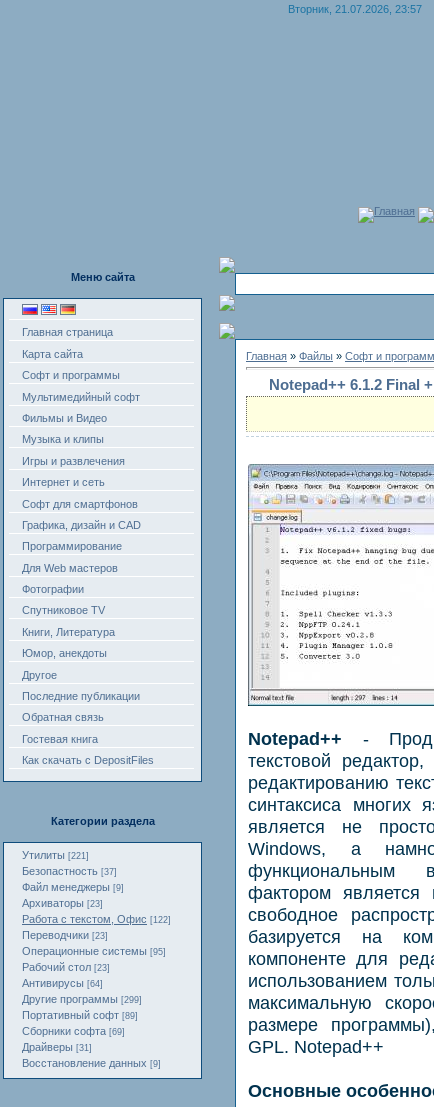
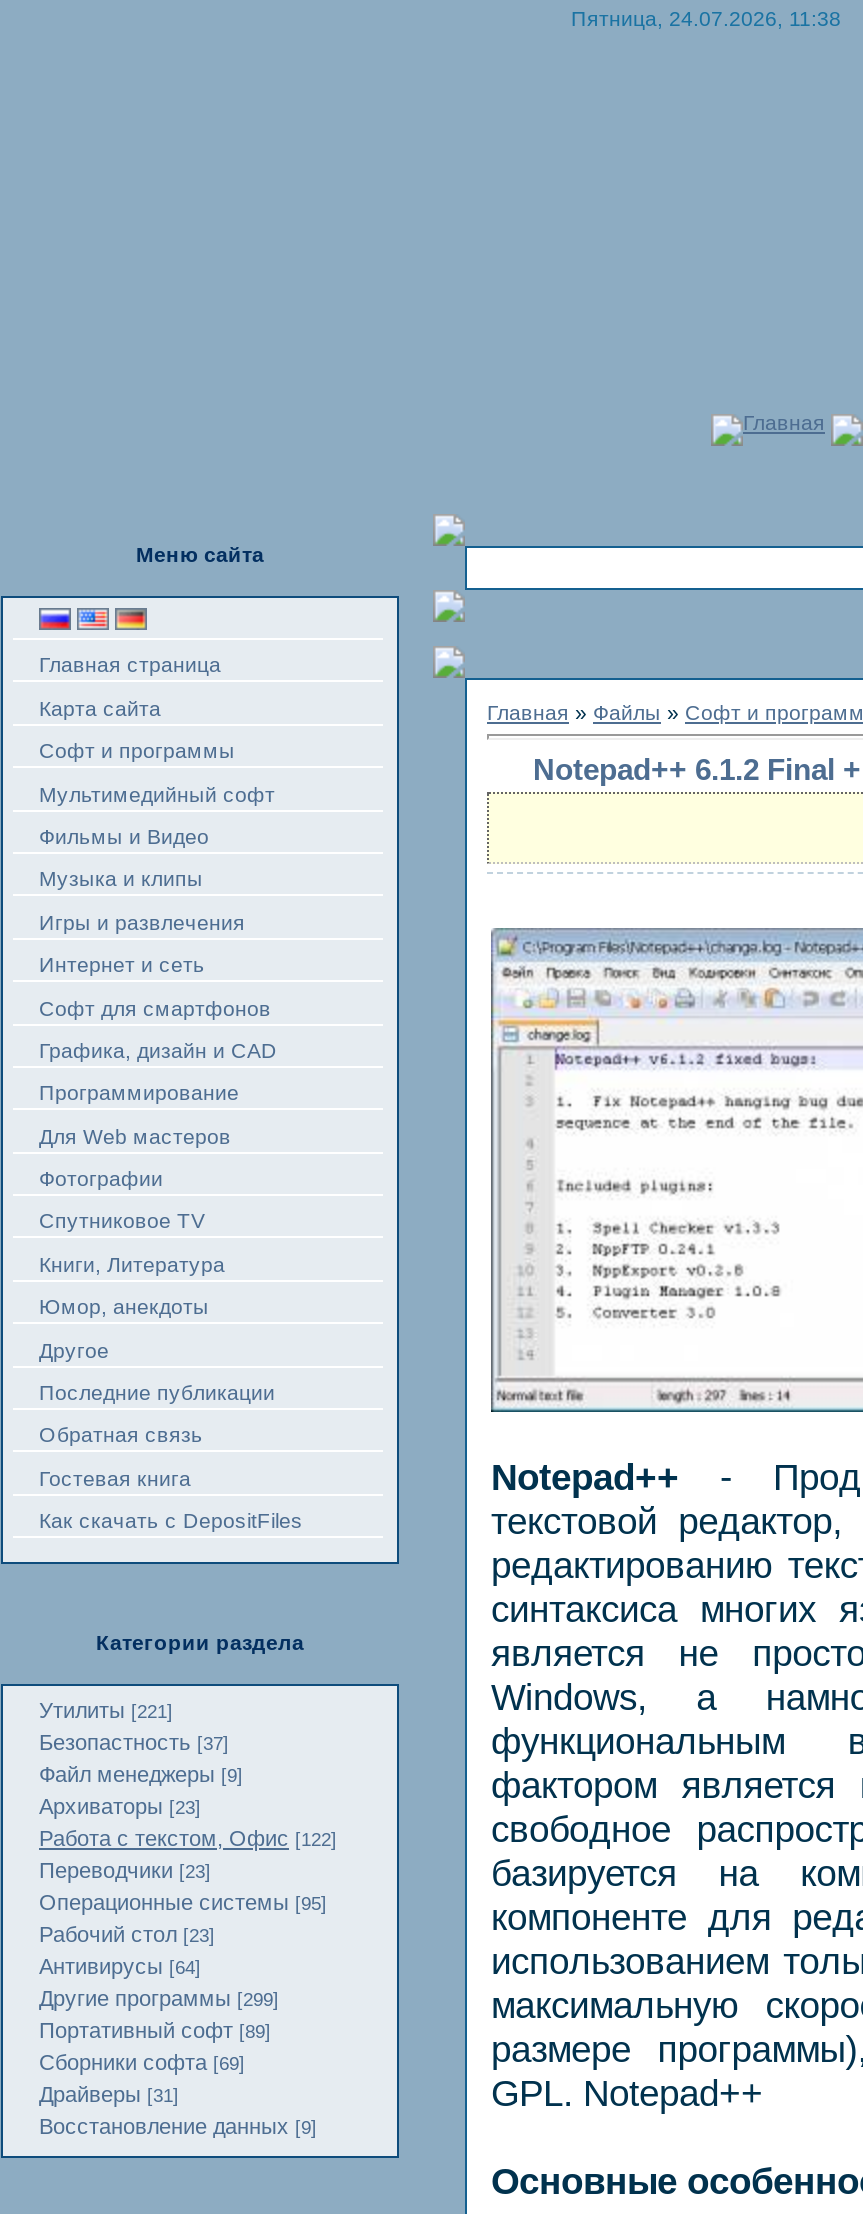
- Вторник, 21.07.2026, 23:57
+ Пятница, 24.07.2026, 11:38
